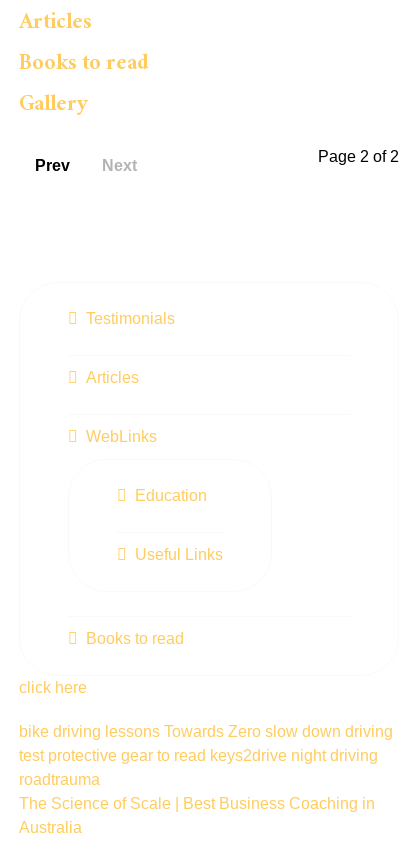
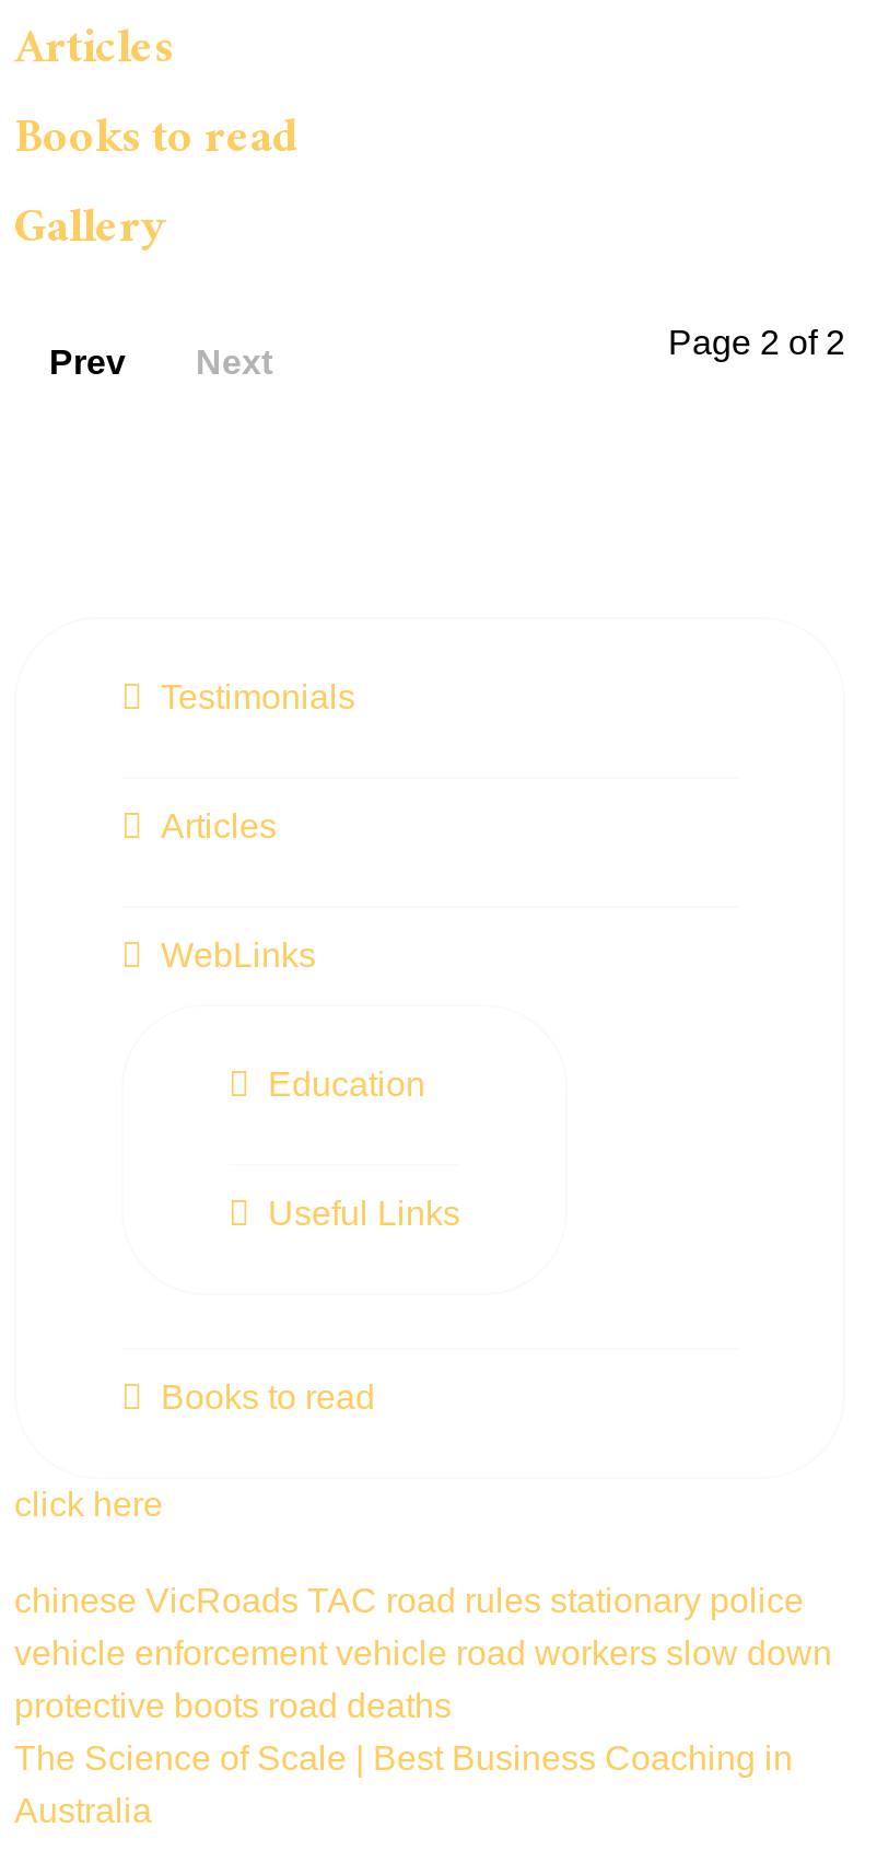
- bike driving lessons Towards Zero slow down driving
- test protective gear to read keys2drive night driving
- roadtrauma
+ chinese VicRoads TAC road rules stationary police
+ vehicle enforcement vehicle road workers slow down
+ protective boots road deaths
